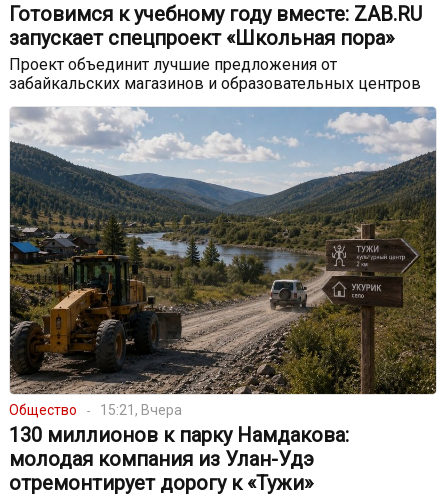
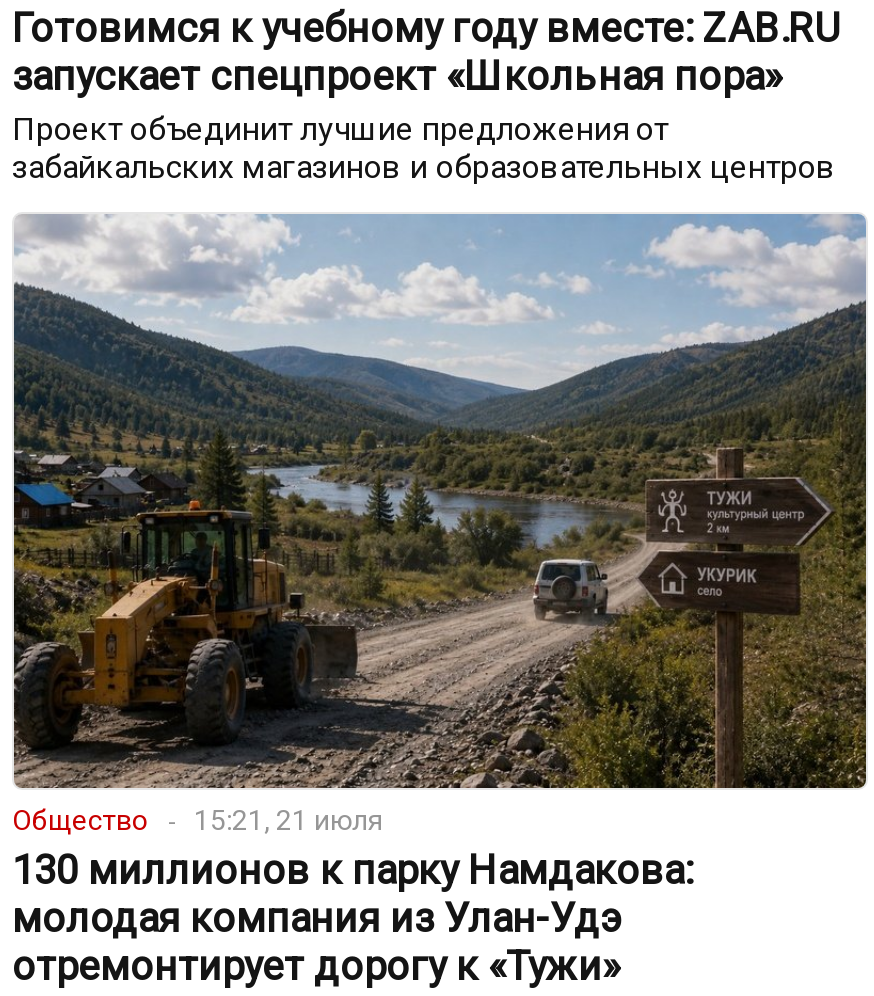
- Общество 15:21, Вчера
+ Общество 15:21, 21 июля
